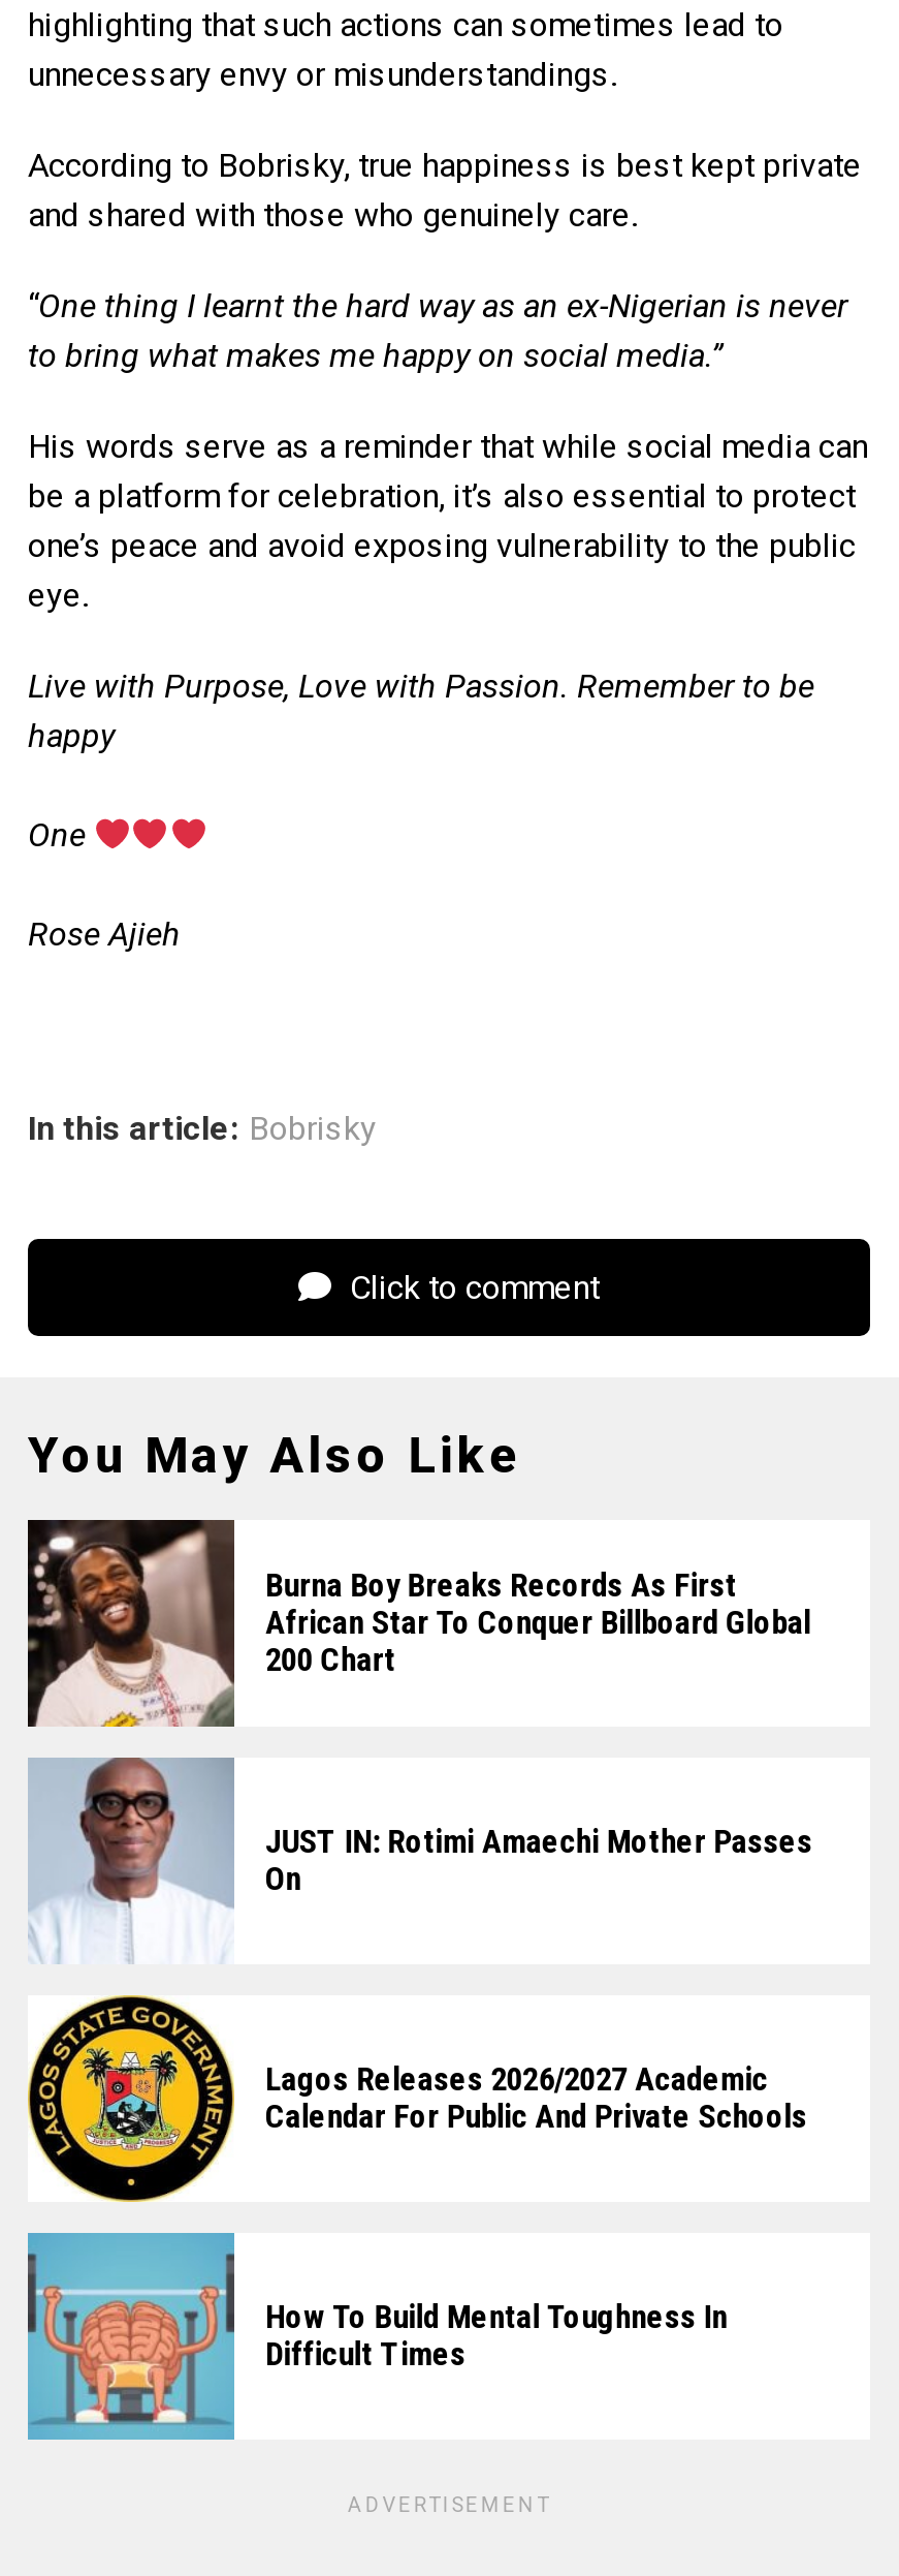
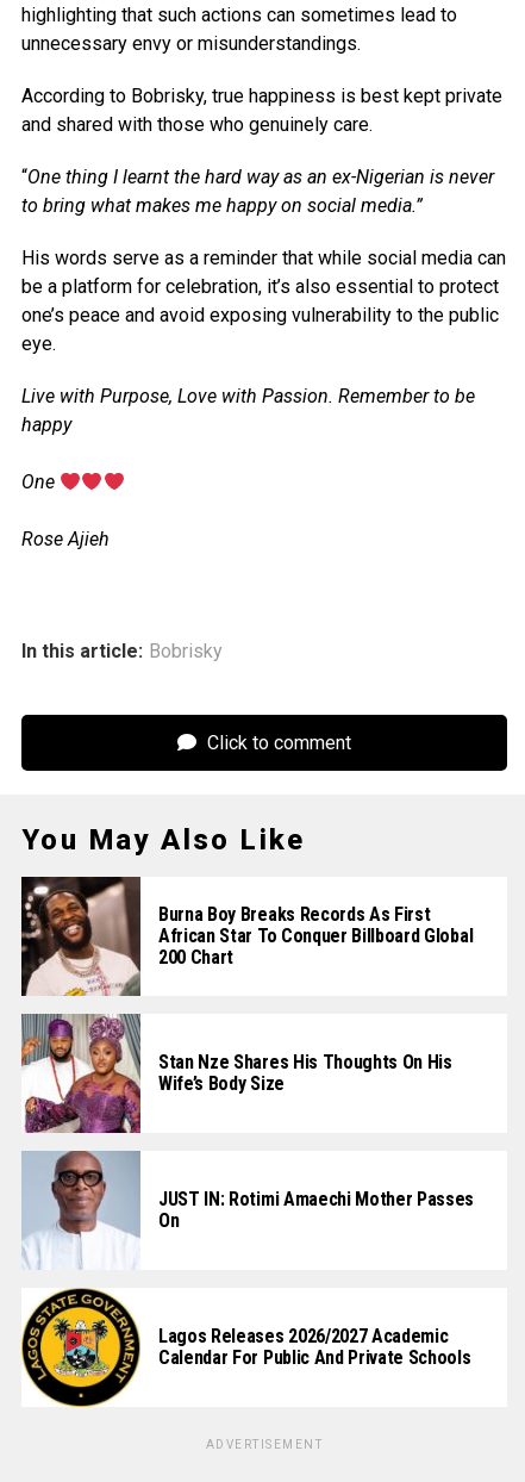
+ [image]
+ Stan Nze Shares His Thoughts On His
+ Wife’s Body Size

moved down: [image] | JUST IN: Rotimi Amaechi Mother Passes | On | Lagos Releases 2026/2027 Academic | Calendar For Public And Private Schools

- [image]
- How To Build Mental Toughness In
- Difficult Times
